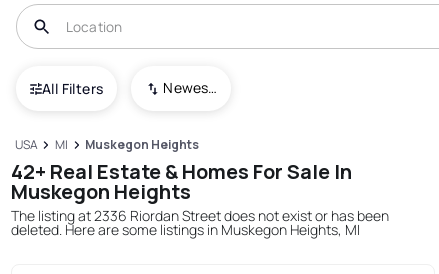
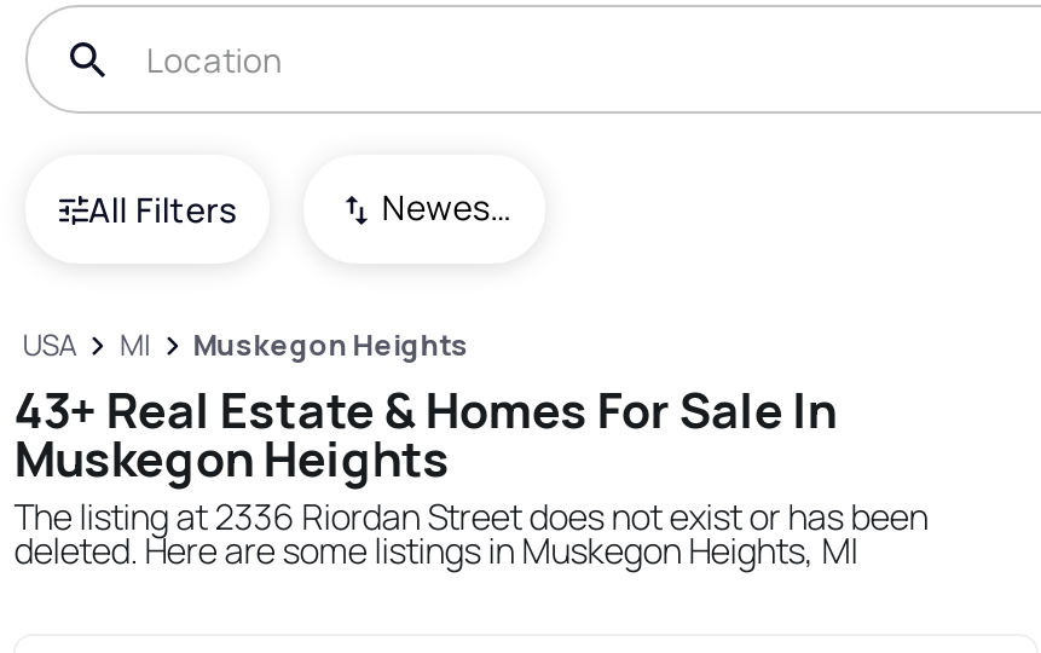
- 42+ Real Estate & Homes For Sale In
+ 43+ Real Estate & Homes For Sale In
